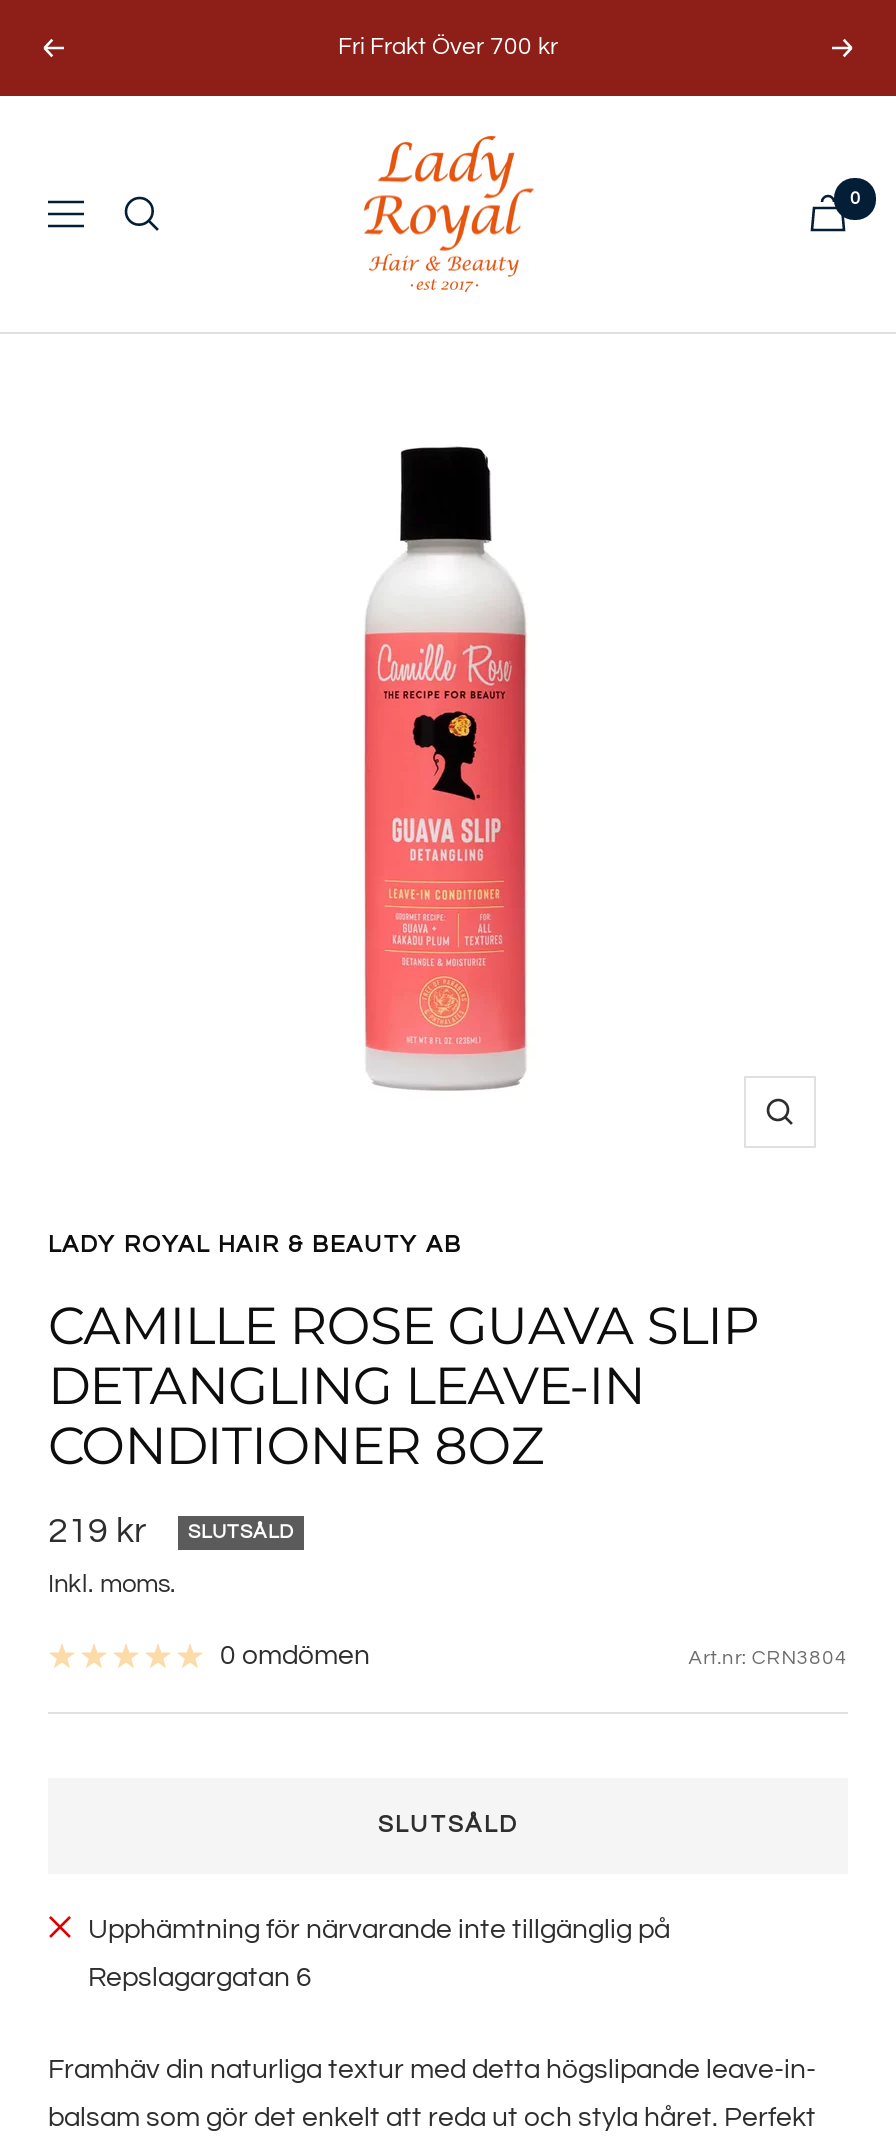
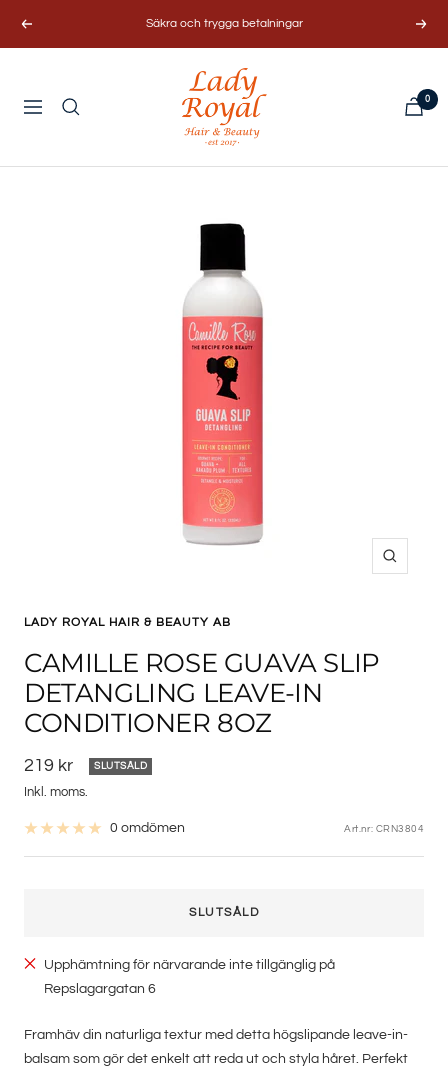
- Fri Frakt Över 700 kr
+ Säkra och trygga betalningar
